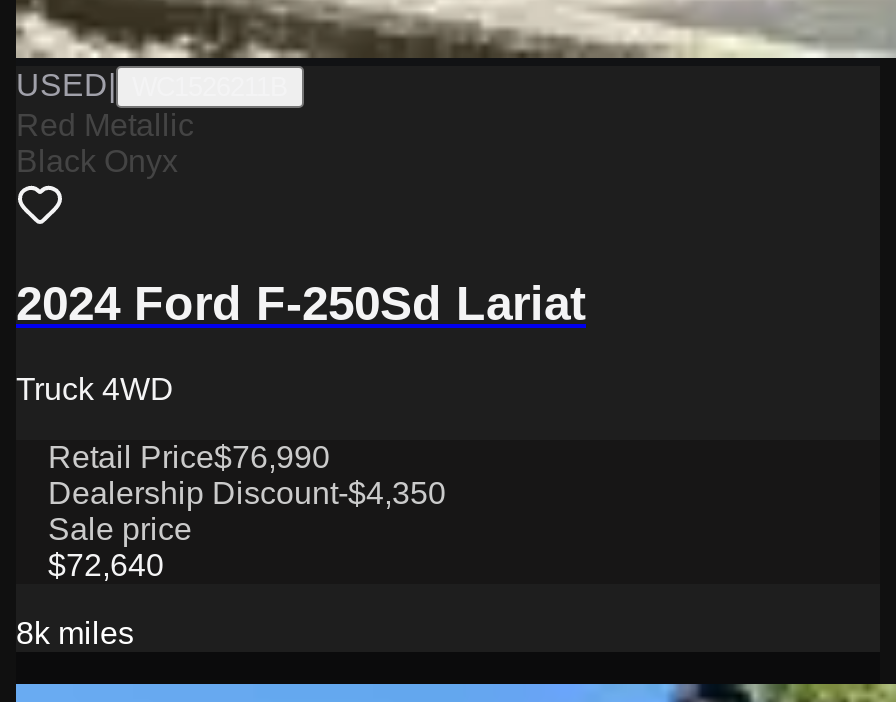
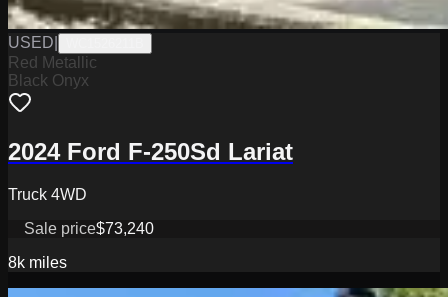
- Retail Price$76,990
- Dealership Discount-$4,350
- Sale price
- $72,640
+ Sale price$73,240
